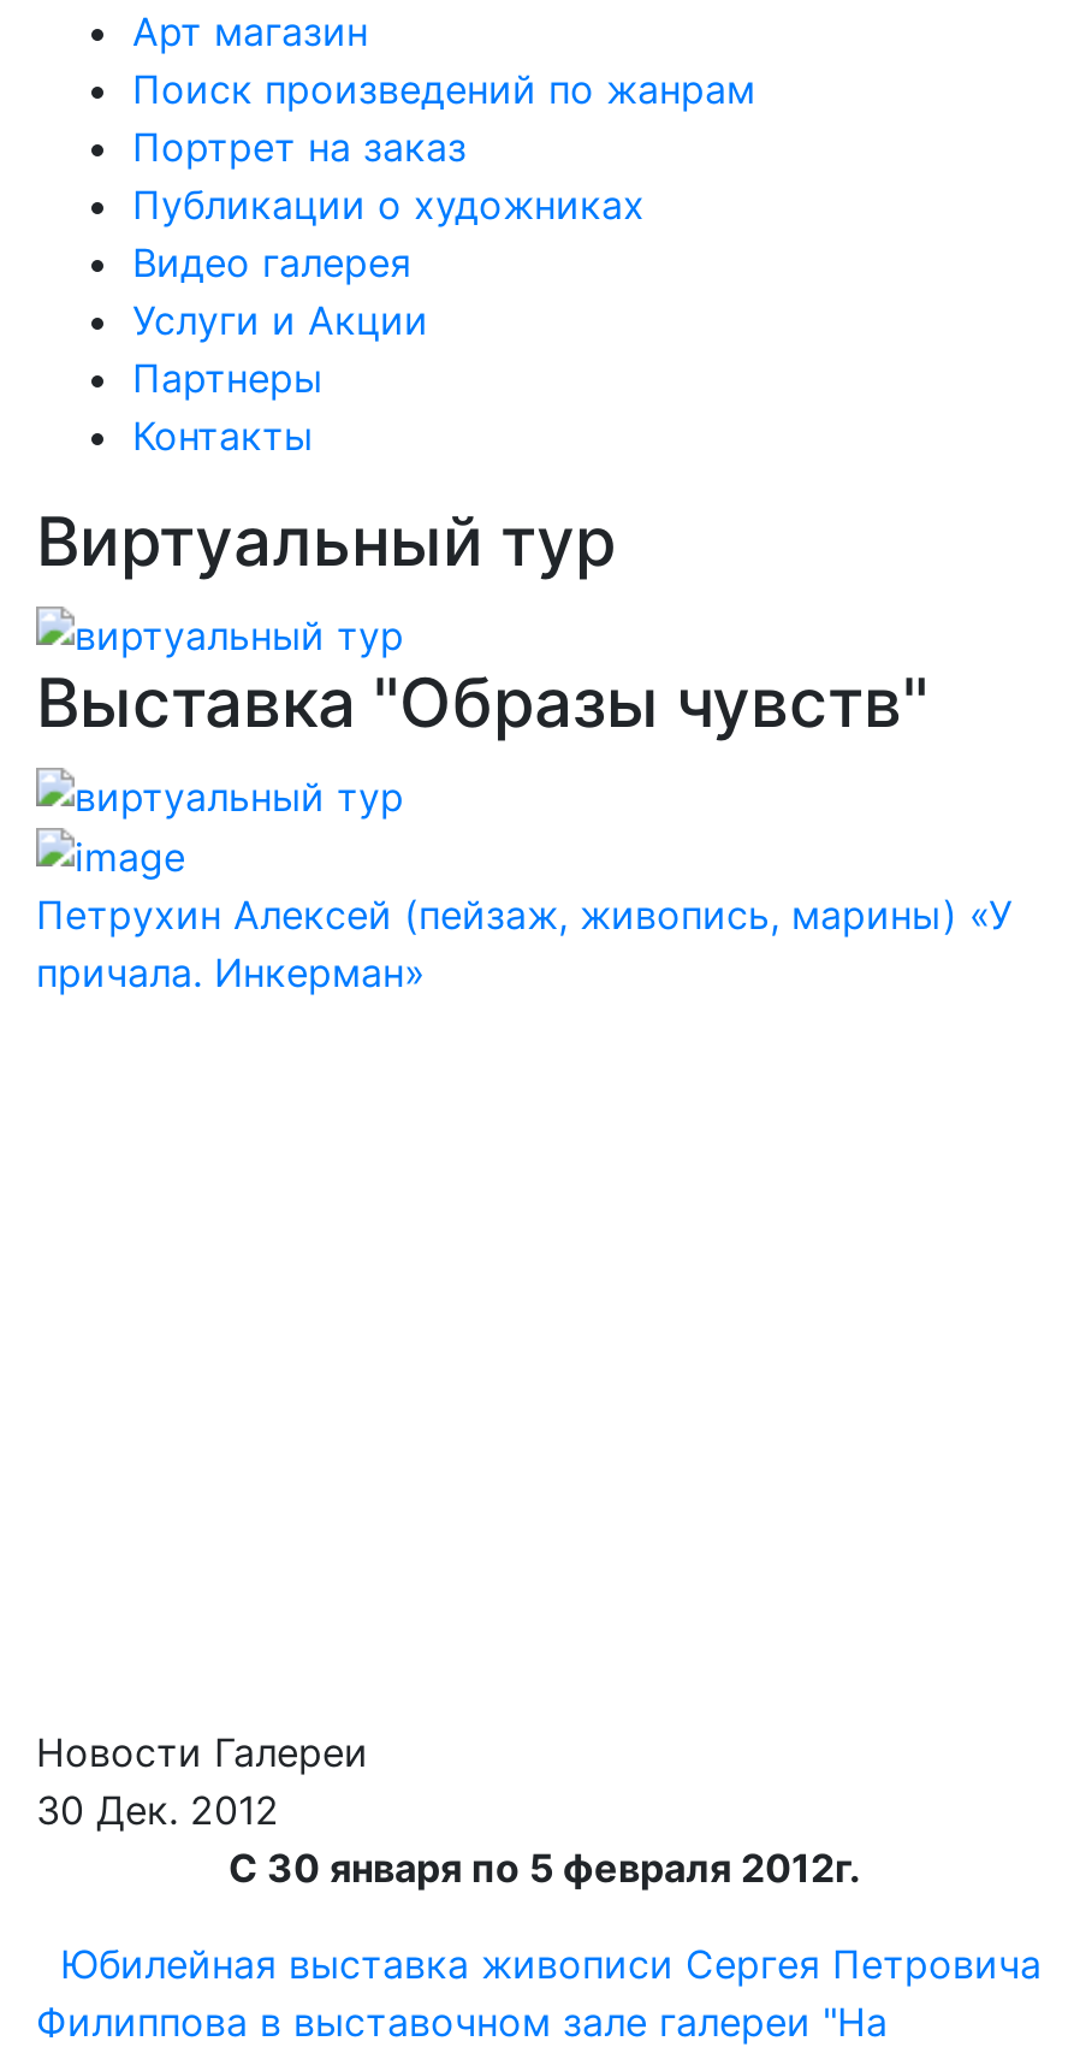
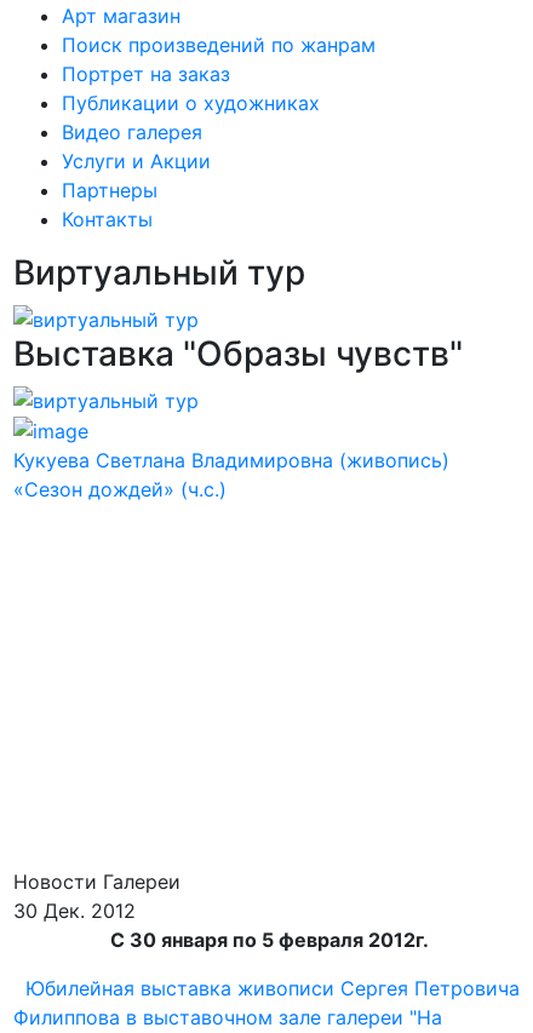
- Петрухин Алексей (пейзаж, живопись, марины) «У
- причала. Инкерман»
+ Кукуева Светлана Владимировна (живопись)
+ «Сезон дождей» (ч.с.)
